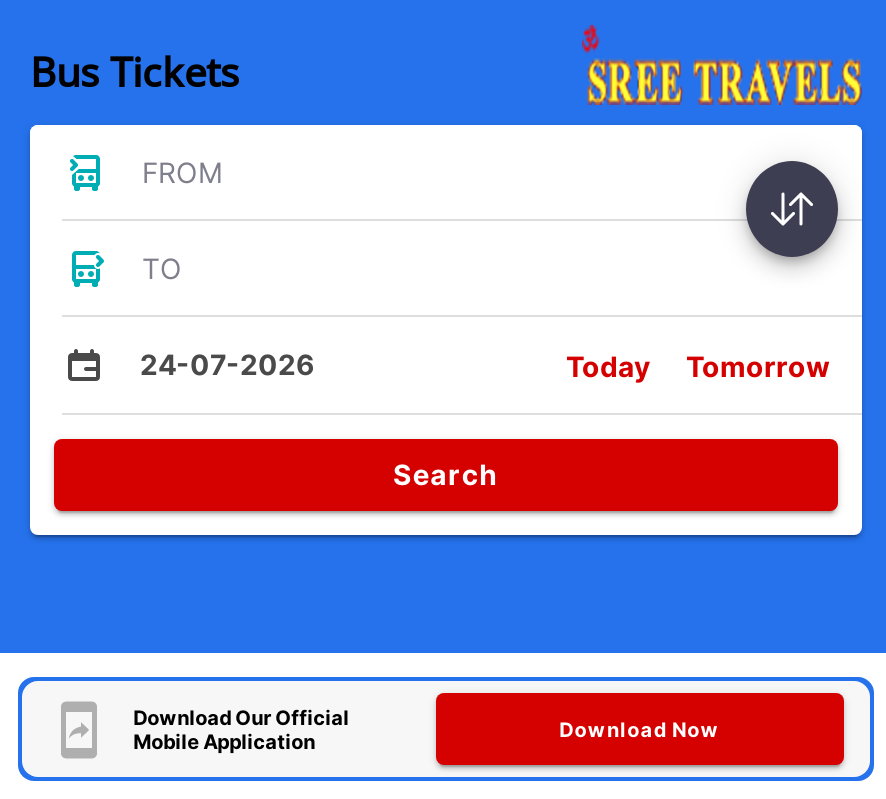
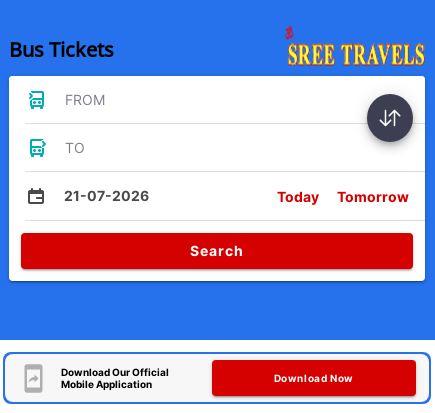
- 24-07-2026
+ 21-07-2026
